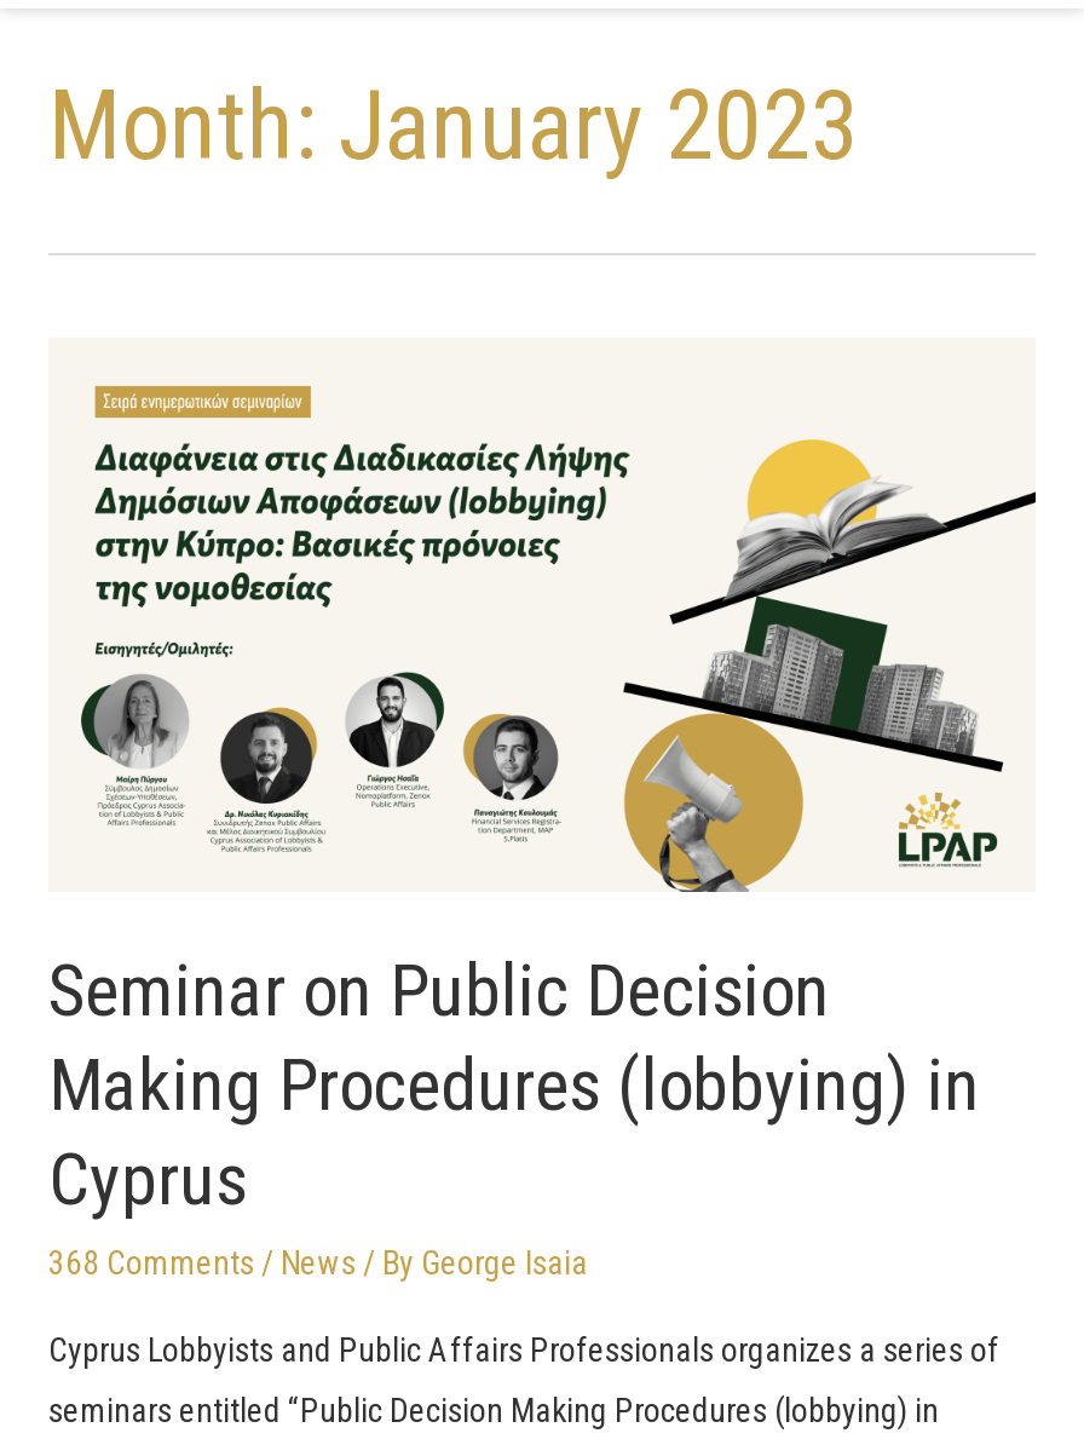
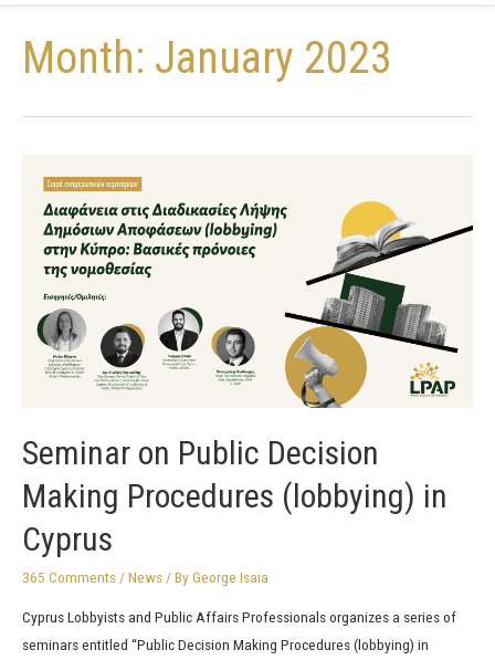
- 368 Comments / News / By George Isaia
+ 365 Comments / News / By George Isaia
